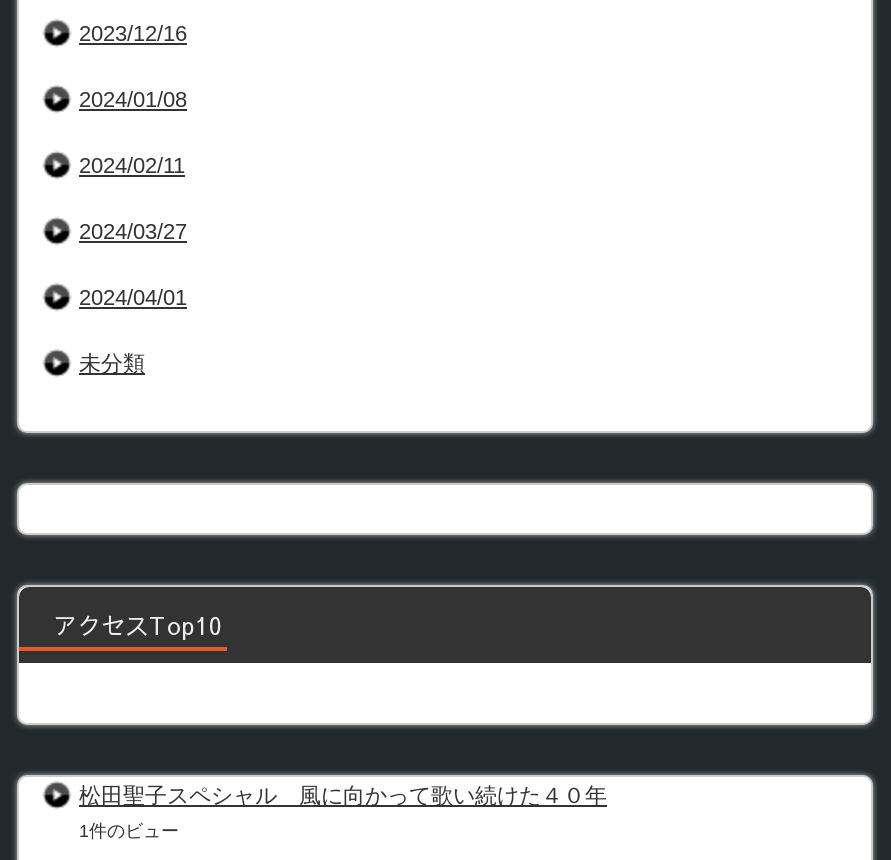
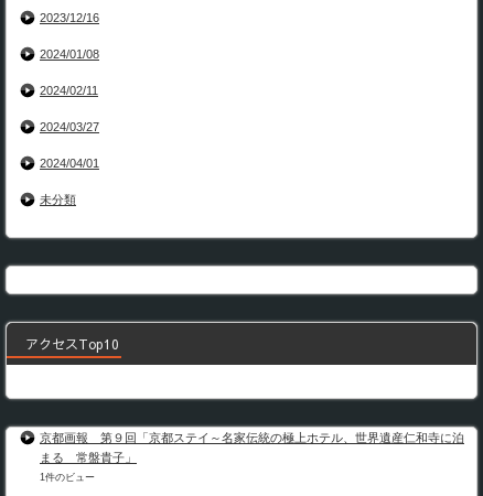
- 松田聖子スペシャル 風に向かって歌い続けた４０年
+ 京都画報 第９回「京都ステイ～名家伝統の極上ホテル、世界遺産仁和寺に泊
+ まる 常盤貴子」
